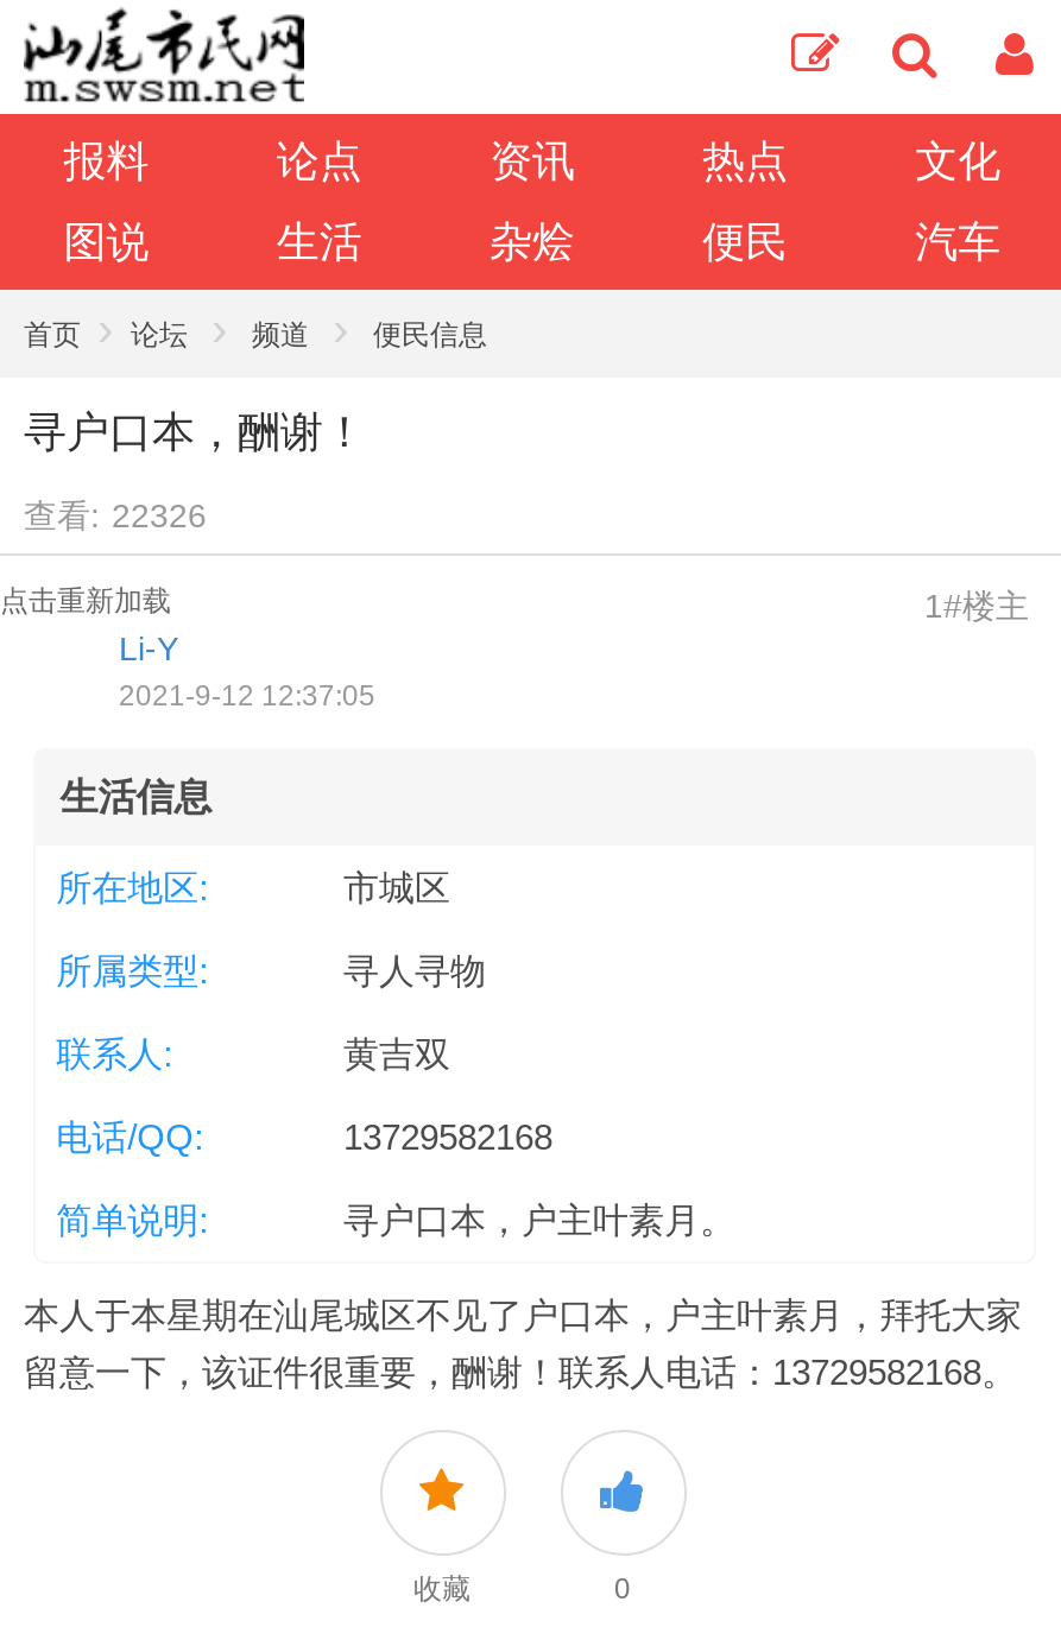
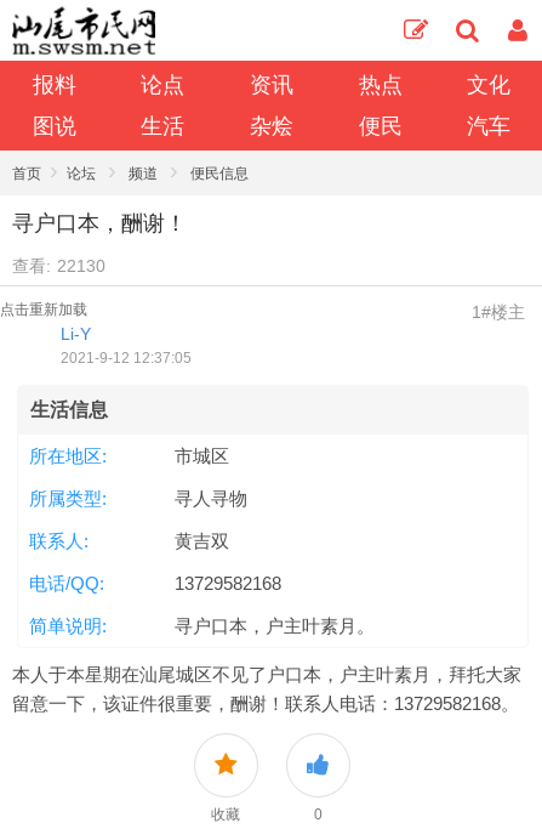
- 查看: 22326
+ 查看: 22130
